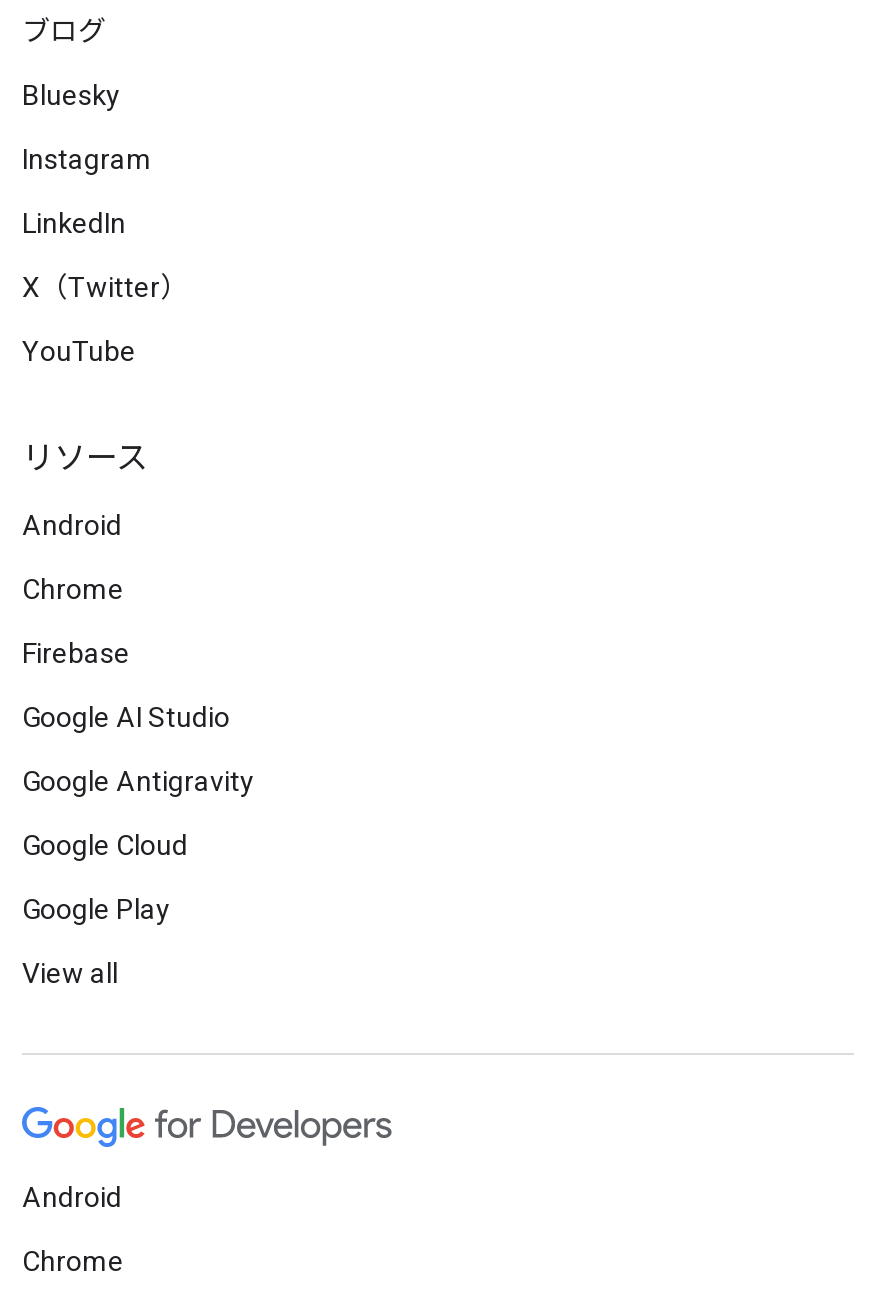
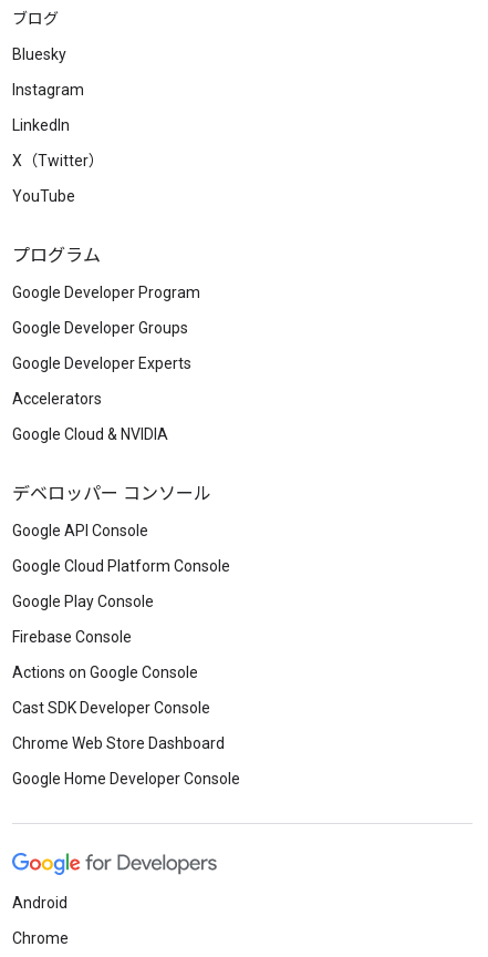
- リソース
- Android
- Chrome
- Firebase
- Google AI Studio
- Google Antigravity
- Google Cloud
- Google Play
- View all
+ プログラム
+ Google Developer Program
+ Google Developer Groups
+ Google Developer Experts
+ Accelerators
+ Google Cloud & NVIDIA
+ デベロッパー コンソール
+ Google API Console
+ Google Cloud Platform Console
+ Google Play Console
+ Firebase Console
+ Actions on Google Console
+ Cast SDK Developer Console
+ Chrome Web Store Dashboard
+ Google Home Developer Console
